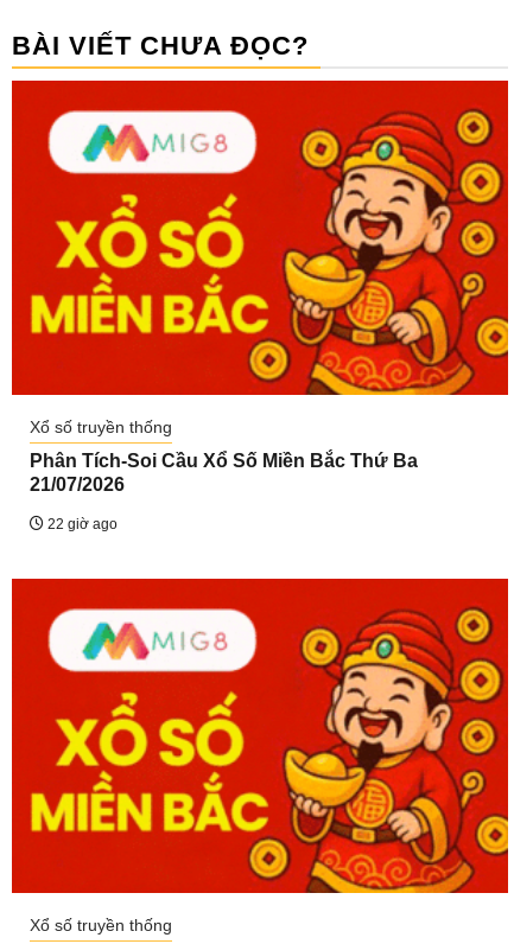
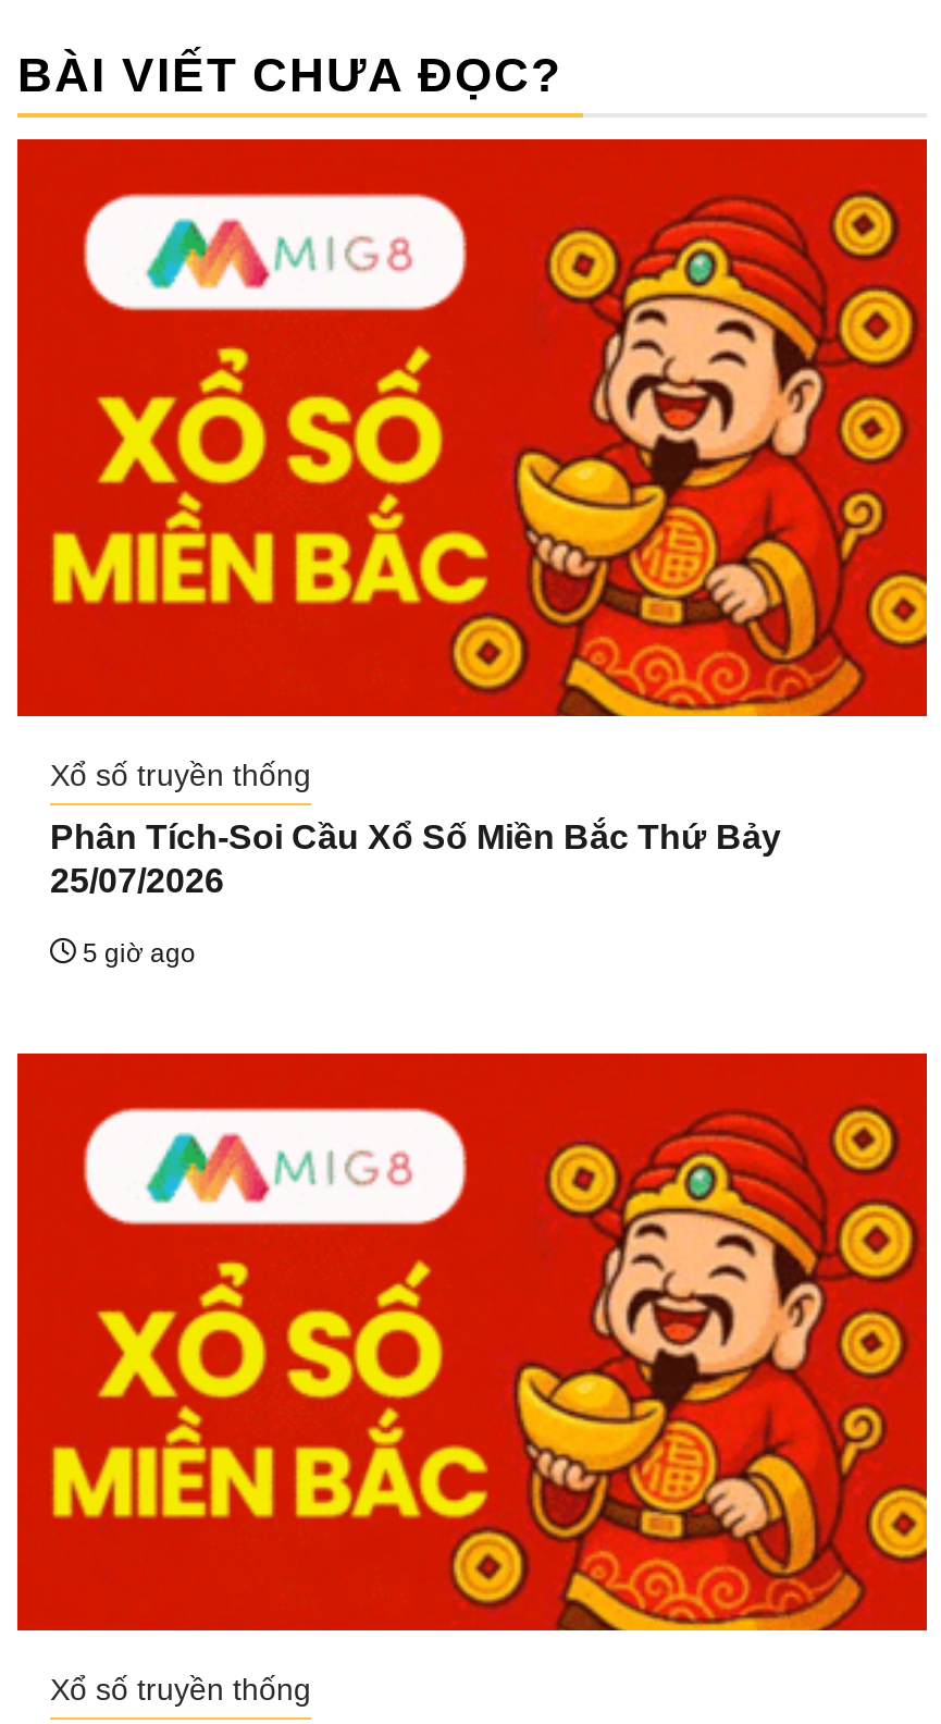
- Phân Tích-Soi Cầu Xổ Số Miền Bắc Thứ Ba
+ Phân Tích-Soi Cầu Xổ Số Miền Bắc Thứ Bảy

- 21/07/2026
+ 25/07/2026

- 22 giờ ago
+ 5 giờ ago
